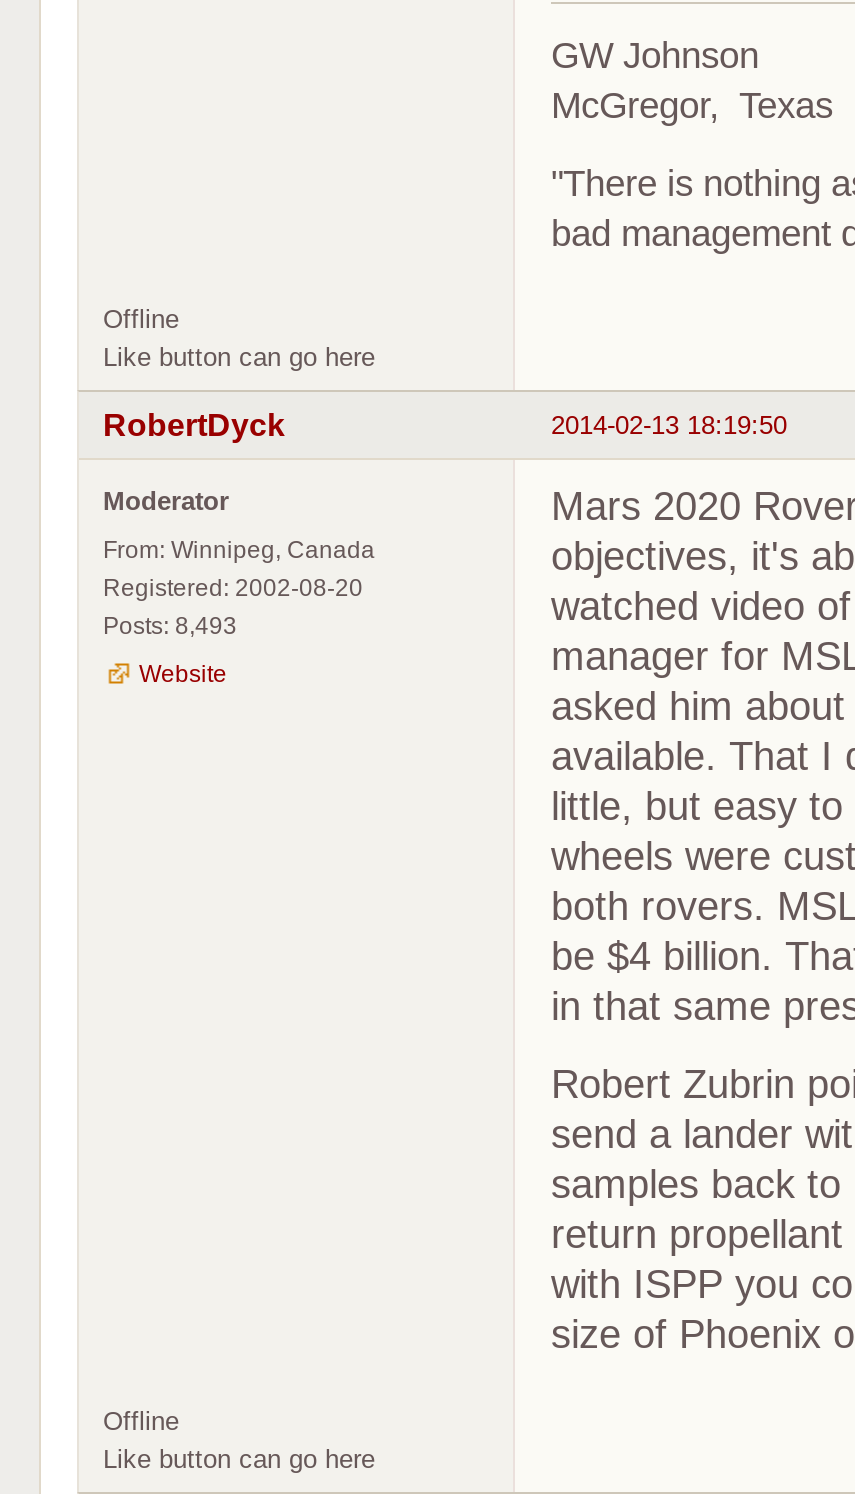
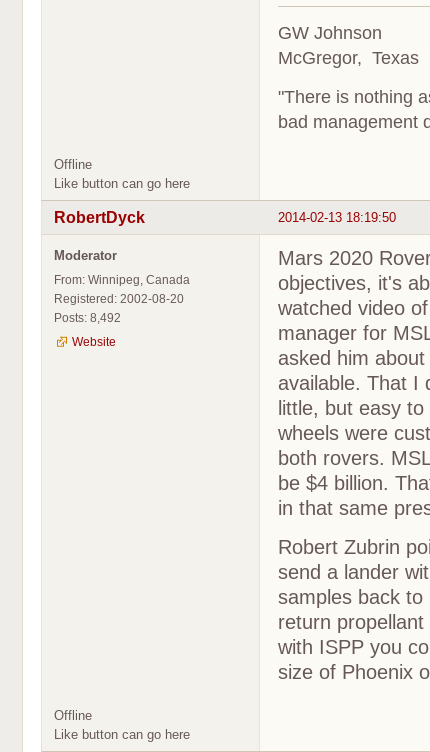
- Posts: 8,493
+ Posts: 8,492
